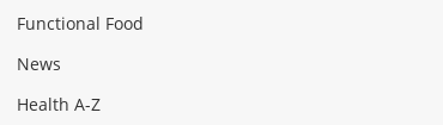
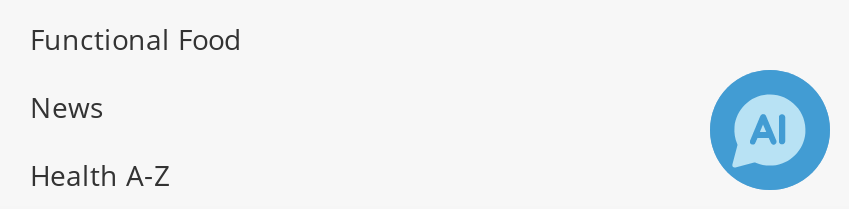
+ [image]
